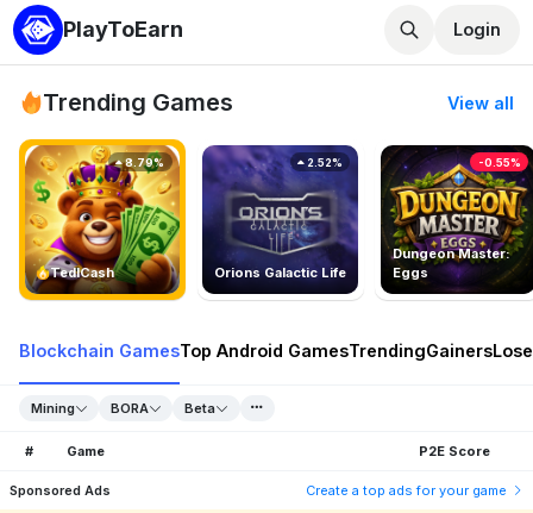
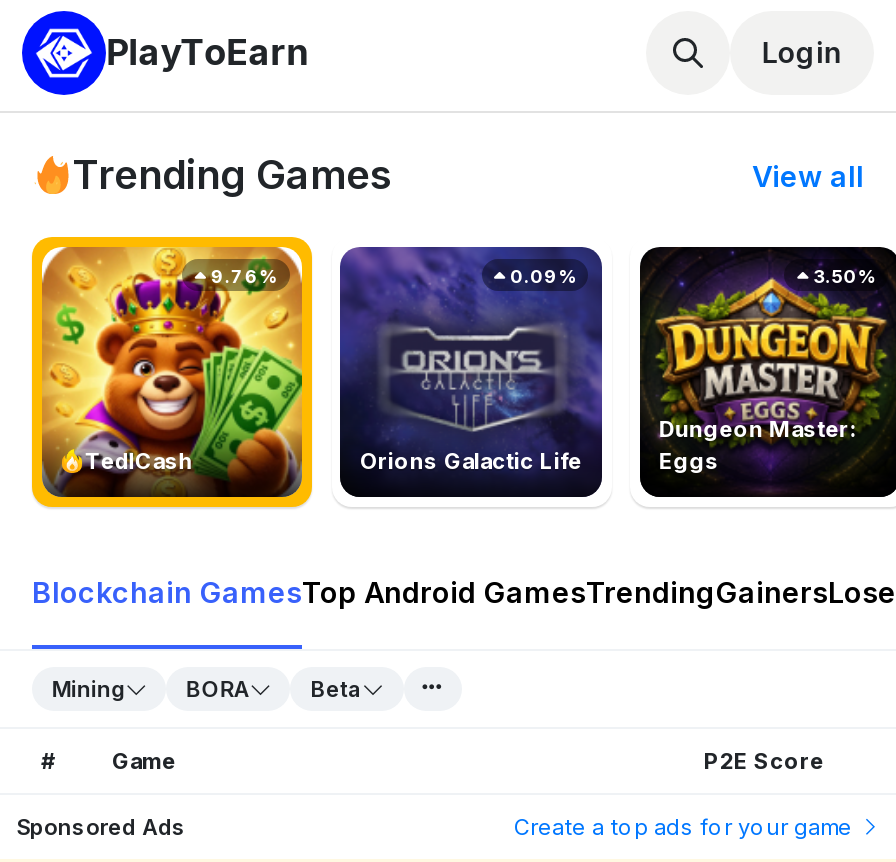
- 8.79%
+ 9.76%

- 2.52%
+ 0.09%

- -0.55%
+ 3.50%
